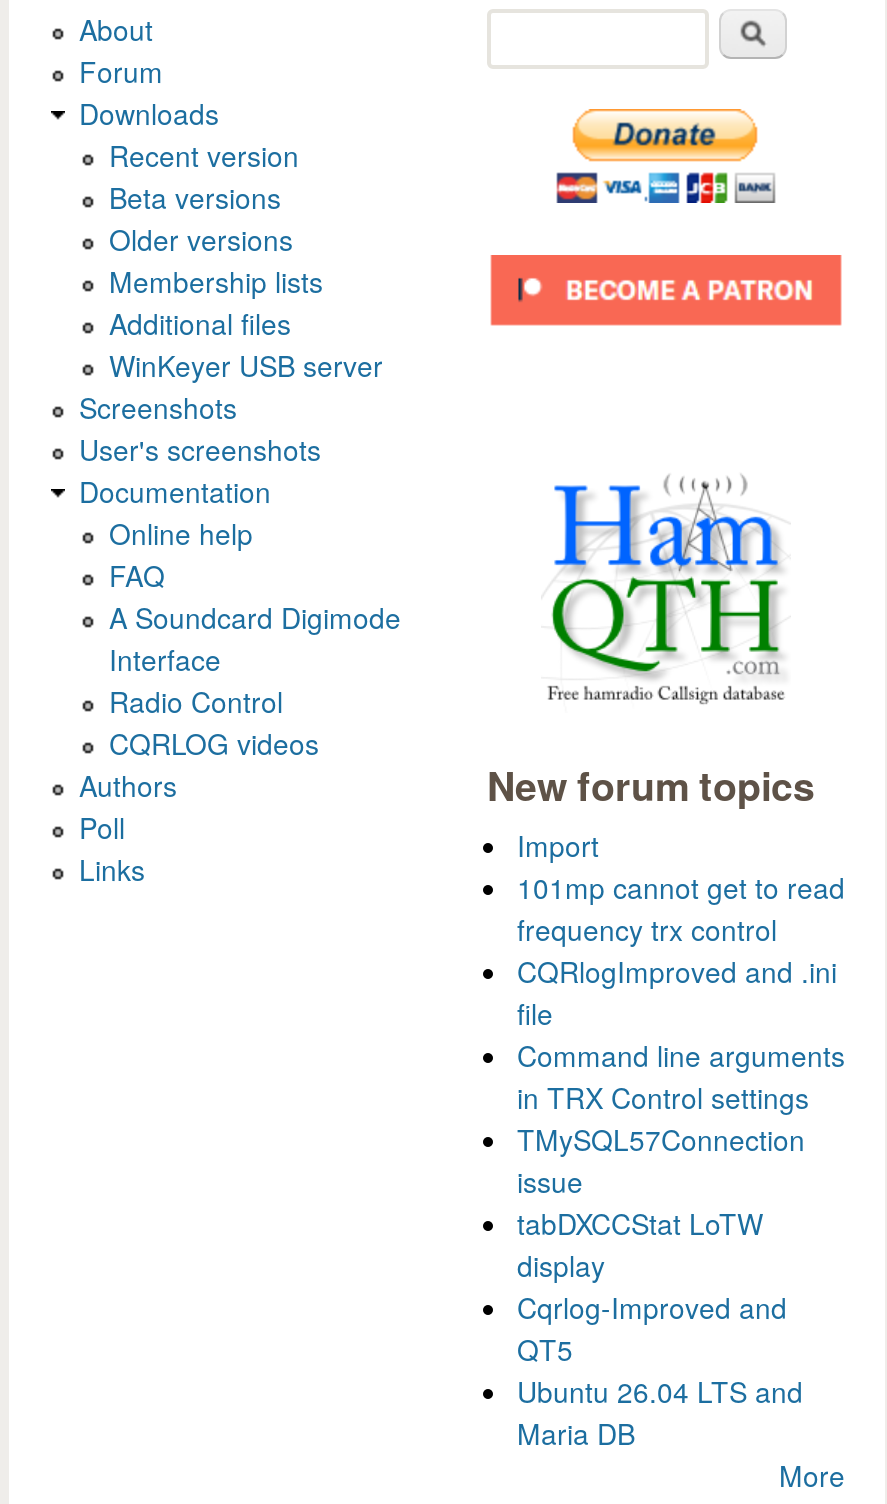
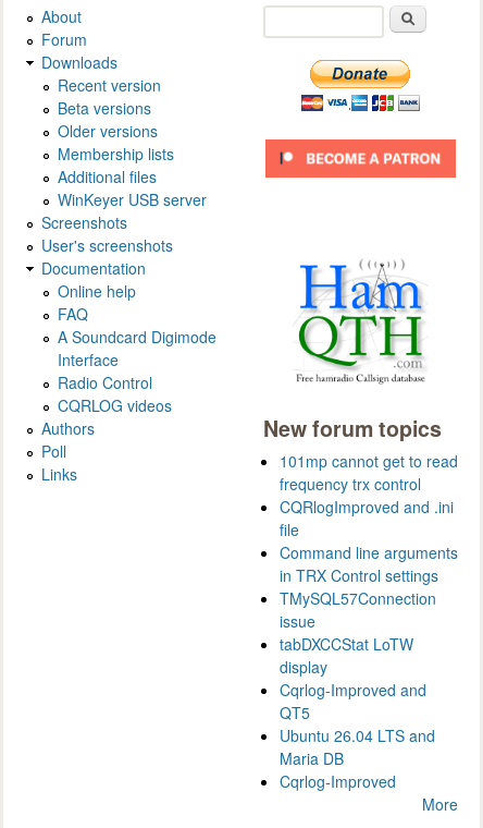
- Import

moved up: 101mp cannot get to read | frequency trx control | CQRlogImproved and .ini | ... | Ubuntu 26.04 LTS and | Maria DB

+ Cqrlog-Improved
